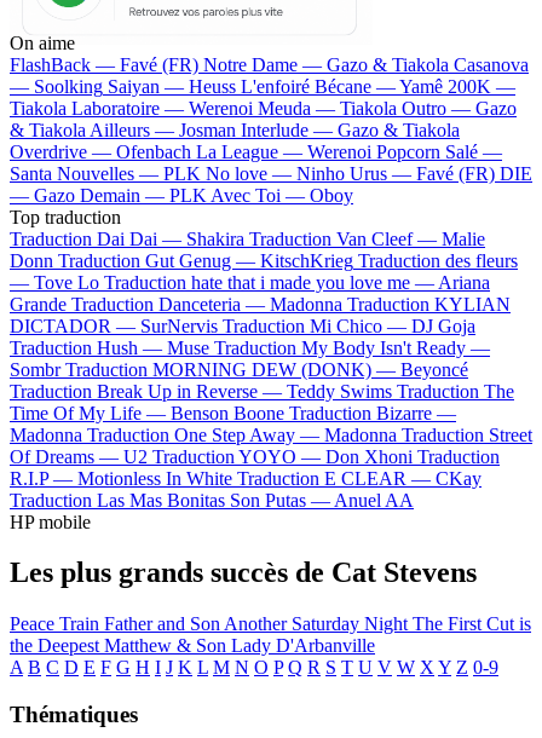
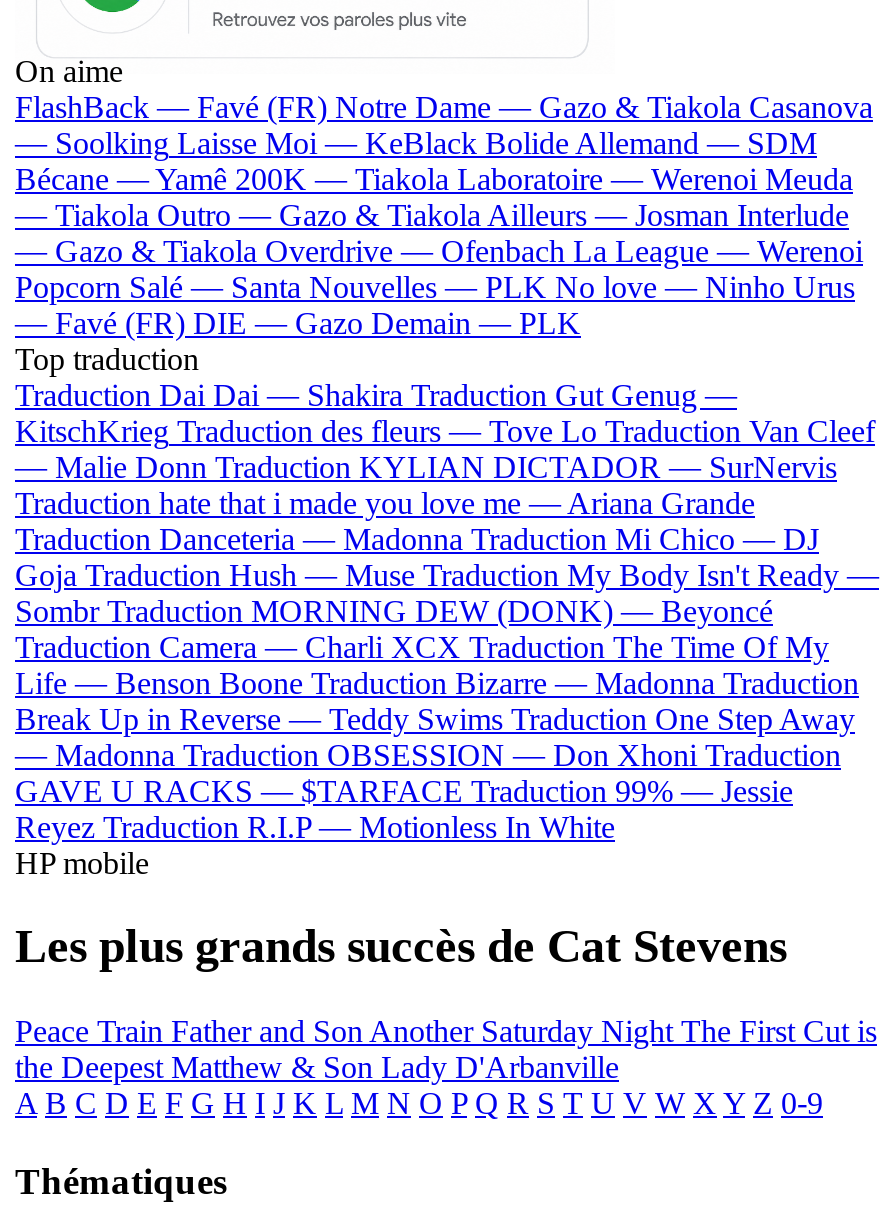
- — Soolking Saiyan — Heuss L'enfoiré Bécane — Yamê 200K —
- Tiakola Laboratoire — Werenoi Meuda — Tiakola Outro — Gazo
- & Tiakola Ailleurs — Josman Interlude — Gazo & Tiakola
- Overdrive — Ofenbach La League — Werenoi Popcorn Salé —
- Santa Nouvelles — PLK No love — Ninho Urus — Favé (FR) DIE
- — Gazo Demain — PLK Avec Toi — Oboy
+ — Soolking Laisse Moi — KeBlack Bolide Allemand — SDM
+ Bécane — Yamê 200K — Tiakola Laboratoire — Werenoi Meuda
+ — Tiakola Outro — Gazo & Tiakola Ailleurs — Josman Interlude
+ — Gazo & Tiakola Overdrive — Ofenbach La League — Werenoi
+ Popcorn Salé — Santa Nouvelles — PLK No love — Ninho Urus
+ —Favé (FR) DIE — Gazo Demain — PLK

- Traduction Dai Dai — Shakira Traduction Van Cleef — Malie
- Donn Traduction Gut Genug — KitschKrieg Traduction des fleurs
- — Tove Lo Traduction hate that i made you love me — Ariana
- Grande Traduction Danceteria — Madonna Traduction KYLIAN
- DICTADOR — SurNervis Traduction Mi Chico — DJ Goja
- Traduction Hush — Muse Traduction My Body Isn't Ready —
+ Traduction Dai Dai — Shakira Traduction Gut Genug —
+ KitschKrieg Traduction des fleurs — Tove Lo Traduction Van Cleef
+ — Malie Donn Traduction KYLIAN DICTADOR — SurNervis
+ Traduction hate that i made you love me — Ariana Grande
+ Traduction Danceteria — Madonna Traduction Mi Chico — DJ
+ Goja Traduction Hush — Muse Traduction My Body Isn't Ready —

- Traduction Break Up in Reverse — Teddy Swims Traduction The
- Time Of My Life — Benson Boone Traduction Bizarre —
- Madonna Traduction One Step Away — Madonna Traduction Street
- Of Dreams — U2 Traduction YOYO — Don Xhoni Traduction
- R.I.P — Motionless In White Traduction E CLEAR — CKay
- Traduction Las Mas Bonitas Son Putas — Anuel AA
+ Traduction Camera — Charli XCX Traduction The Time Of My
+ Life — Benson Boone Traduction Bizarre — Madonna Traduction
+ Break Up in Reverse — Teddy Swims Traduction One Step Away
+ — Madonna Traduction OBSESSION — Don Xhoni Traduction
+ GAVE U RACKS — $TARFACE Traduction 99% — Jessie
+ Reyez Traduction R.I.P — Motionless In White
